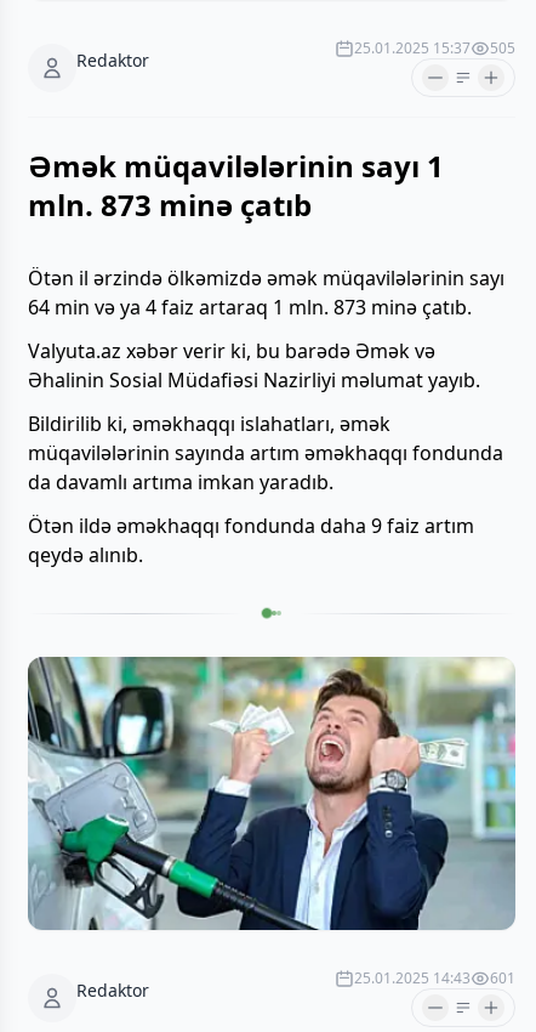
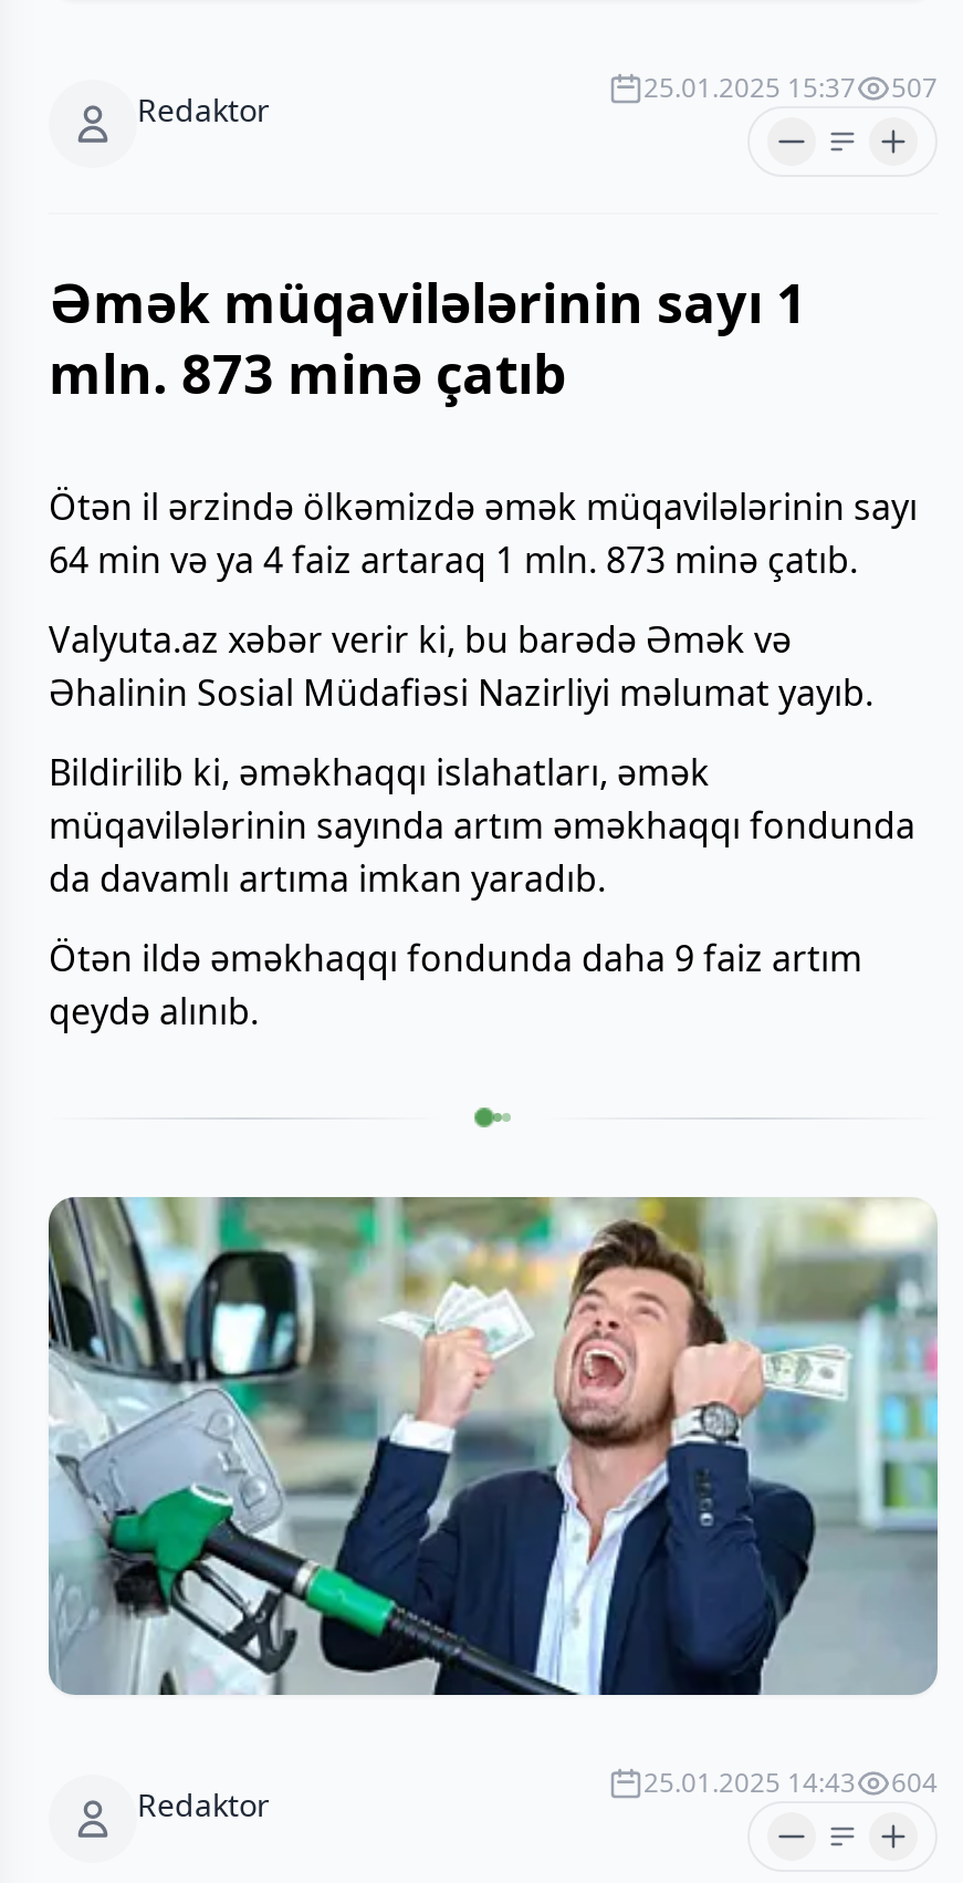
- 25.01.2025 15:37 505
+ 25.01.2025 15:37 507

- 25.01.2025 14:43 601
+ 25.01.2025 14:43 604
